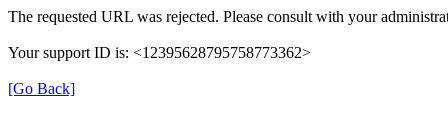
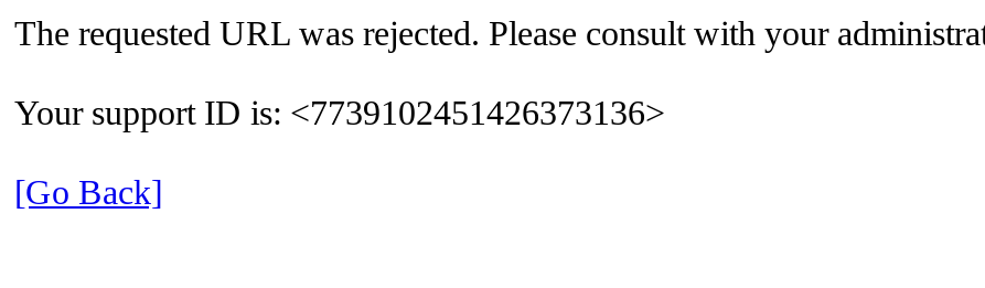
- Your support ID is: <12395628795758773362>
+ Your support ID is: <7739102451426373136>
